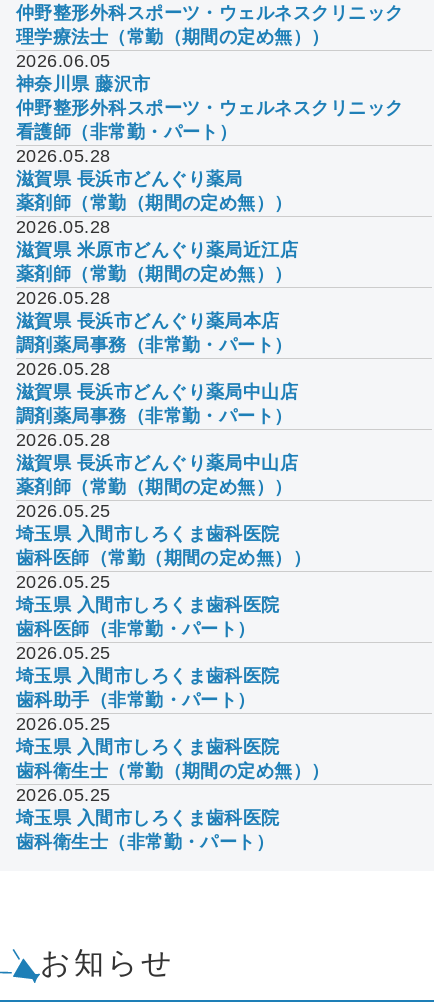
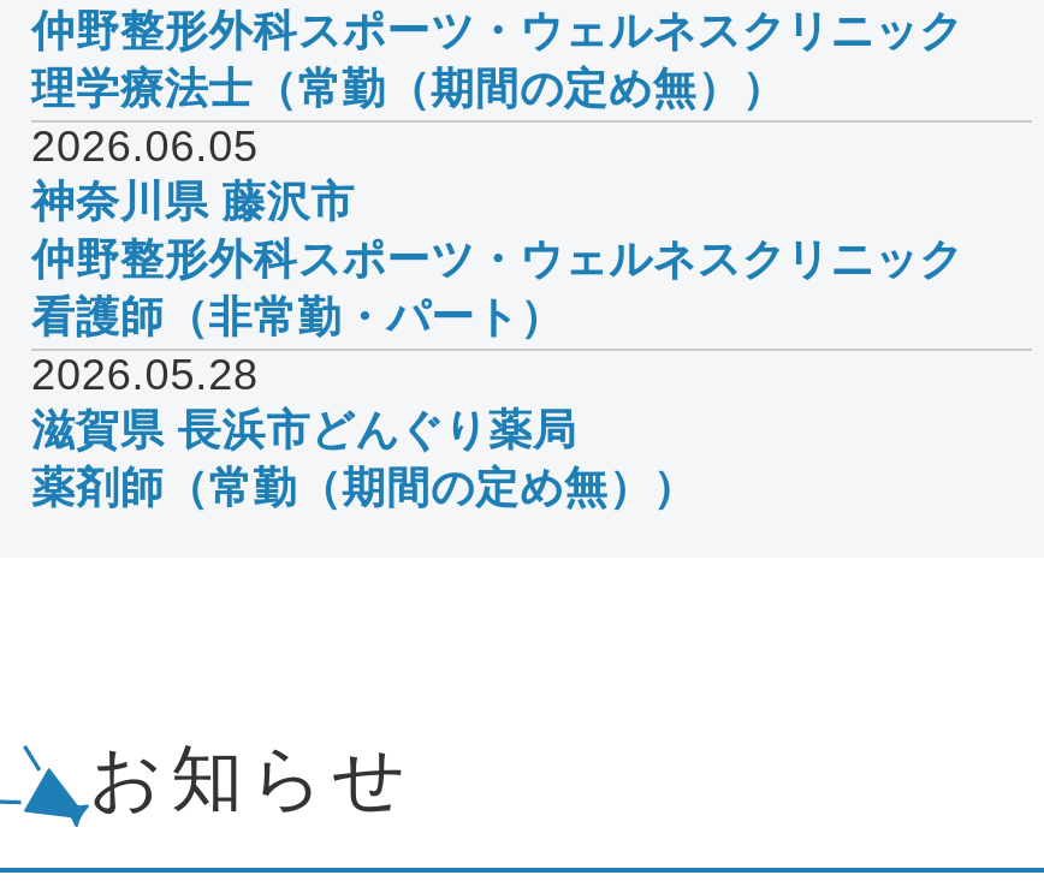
- 2026.05.28
- 滋賀県 米原市どんぐり薬局近江店
- 薬剤師（常勤（期間の定め無））
- 2026.05.28
- 滋賀県 長浜市どんぐり薬局本店
- 調剤薬局事務（非常勤・パート）
- 2026.05.28
- 滋賀県 長浜市どんぐり薬局中山店
- 調剤薬局事務（非常勤・パート）
- 2026.05.28
- 滋賀県 長浜市どんぐり薬局中山店
- 薬剤師（常勤（期間の定め無））
- 2026.05.25
- 埼玉県 入間市しろくま歯科医院
- 歯科医師（常勤（期間の定め無））
- 2026.05.25
- 埼玉県 入間市しろくま歯科医院
- 歯科医師（非常勤・パート）
- 2026.05.25
- 埼玉県 入間市しろくま歯科医院
- 歯科助手（非常勤・パート）
- 2026.05.25
- 埼玉県 入間市しろくま歯科医院
- 歯科衛生士（常勤（期間の定め無））
- 2026.05.25
- 埼玉県 入間市しろくま歯科医院
- 歯科衛生士（非常勤・パート）
